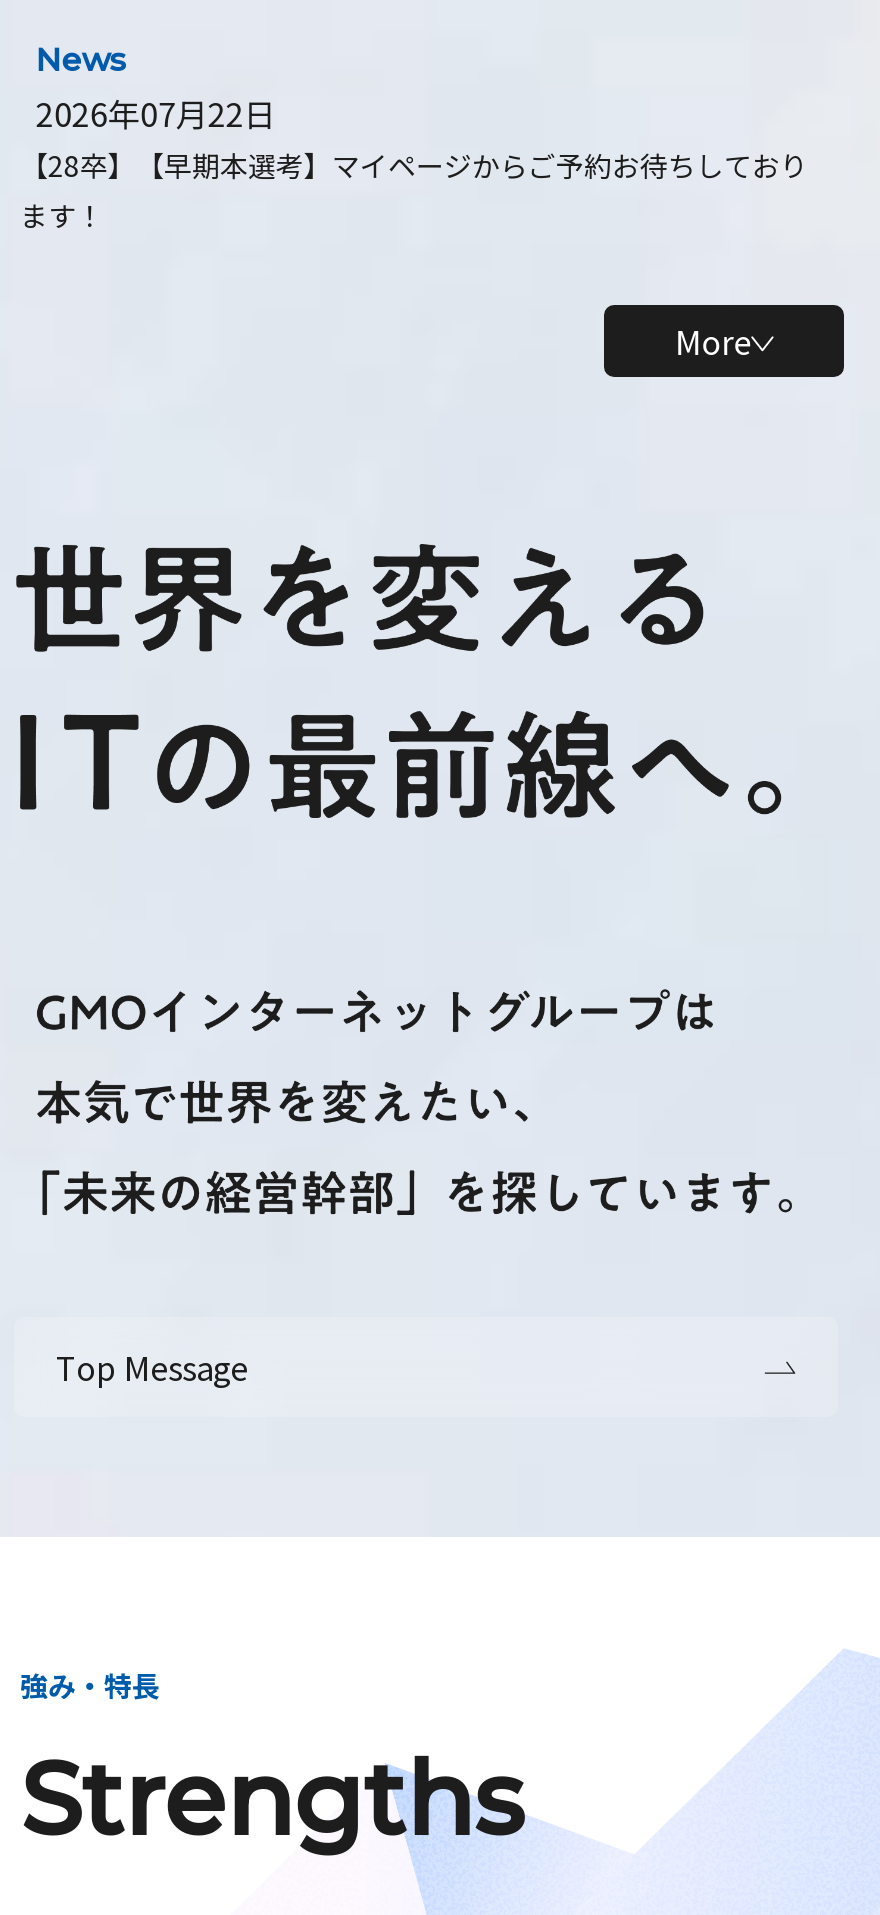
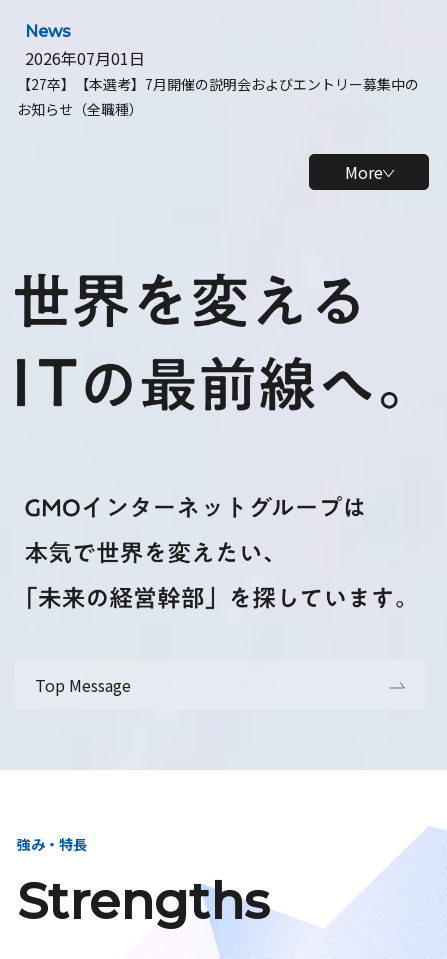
- 2026年07月22日
- 【28卒】【早期本選考】マイページからご予約お待ちしており
- ます！
+ 2026年07月01日
+ 【27卒】【本選考】7月開催の説明会およびエントリー募集中の
+ お知らせ（全職種）
